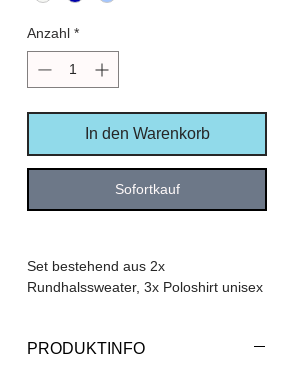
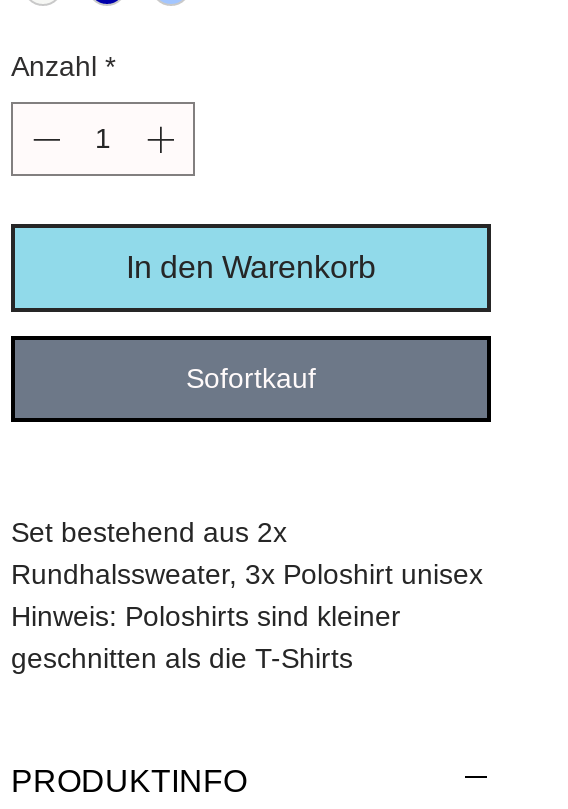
+ Hinweis: Poloshirts sind kleiner
+ geschnitten als die T-Shirts
